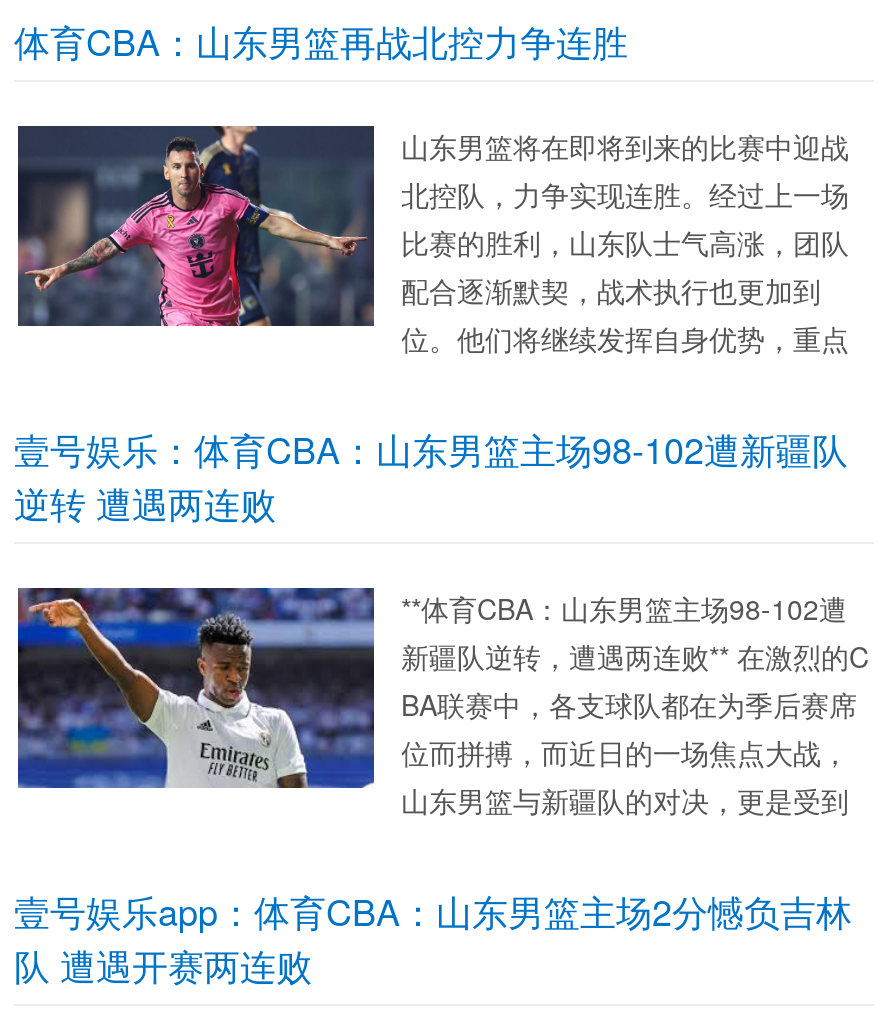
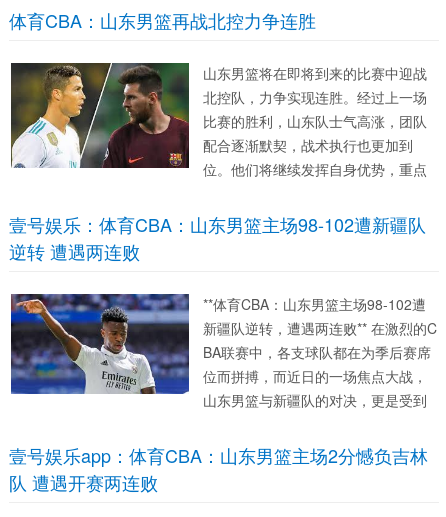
- [image]
+ [image]
